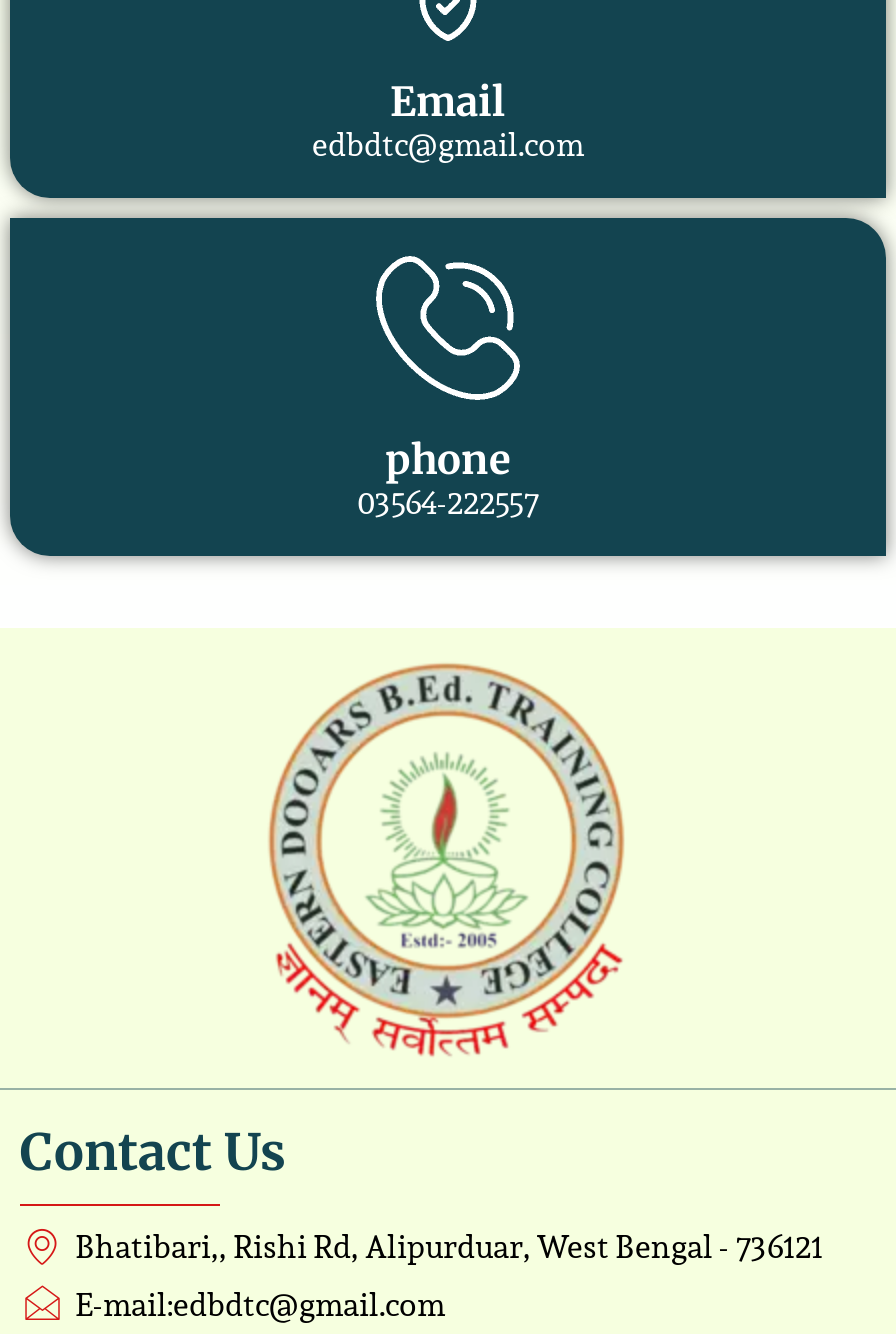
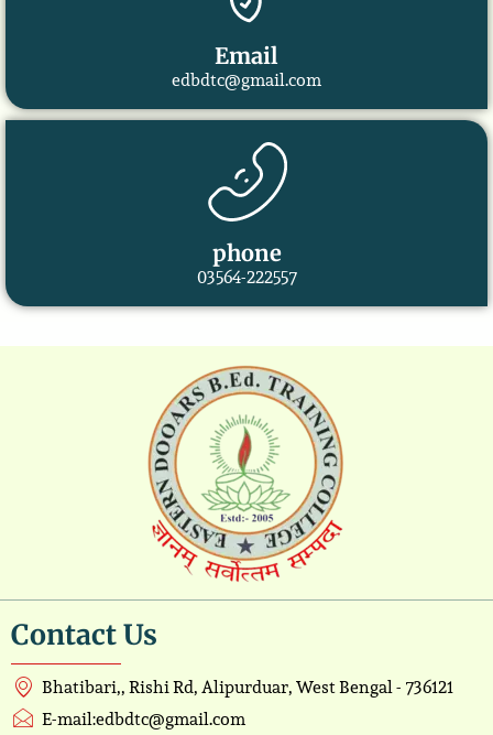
- [image]
+ [image]
